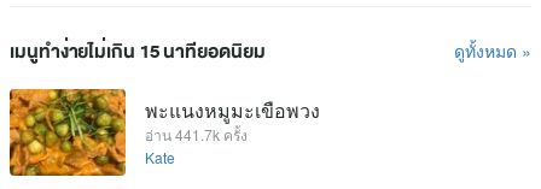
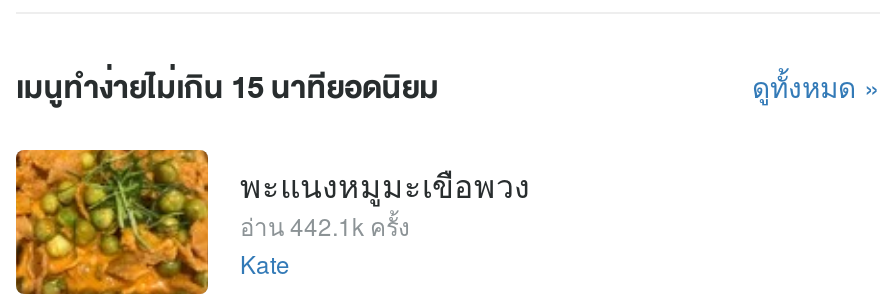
- อ่าน 441.7k ครั้ง
+ อ่าน 442.1k ครั้ง
